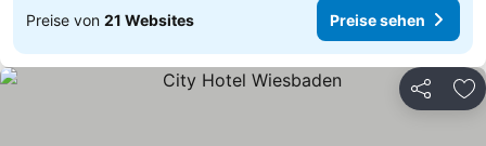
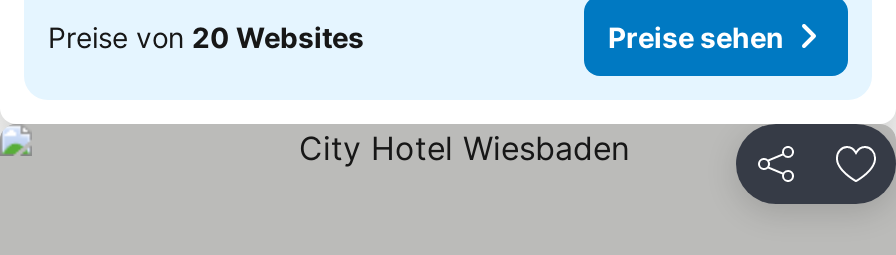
- Preise von 21 Websites
+ Preise von 20 Websites
